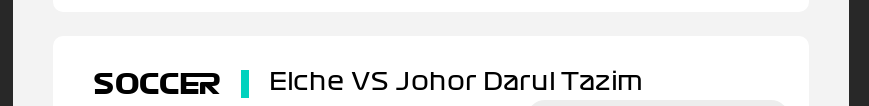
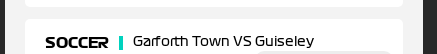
- Elche VS Johor Darul Tazim
+ Garforth Town VS Guiseley
